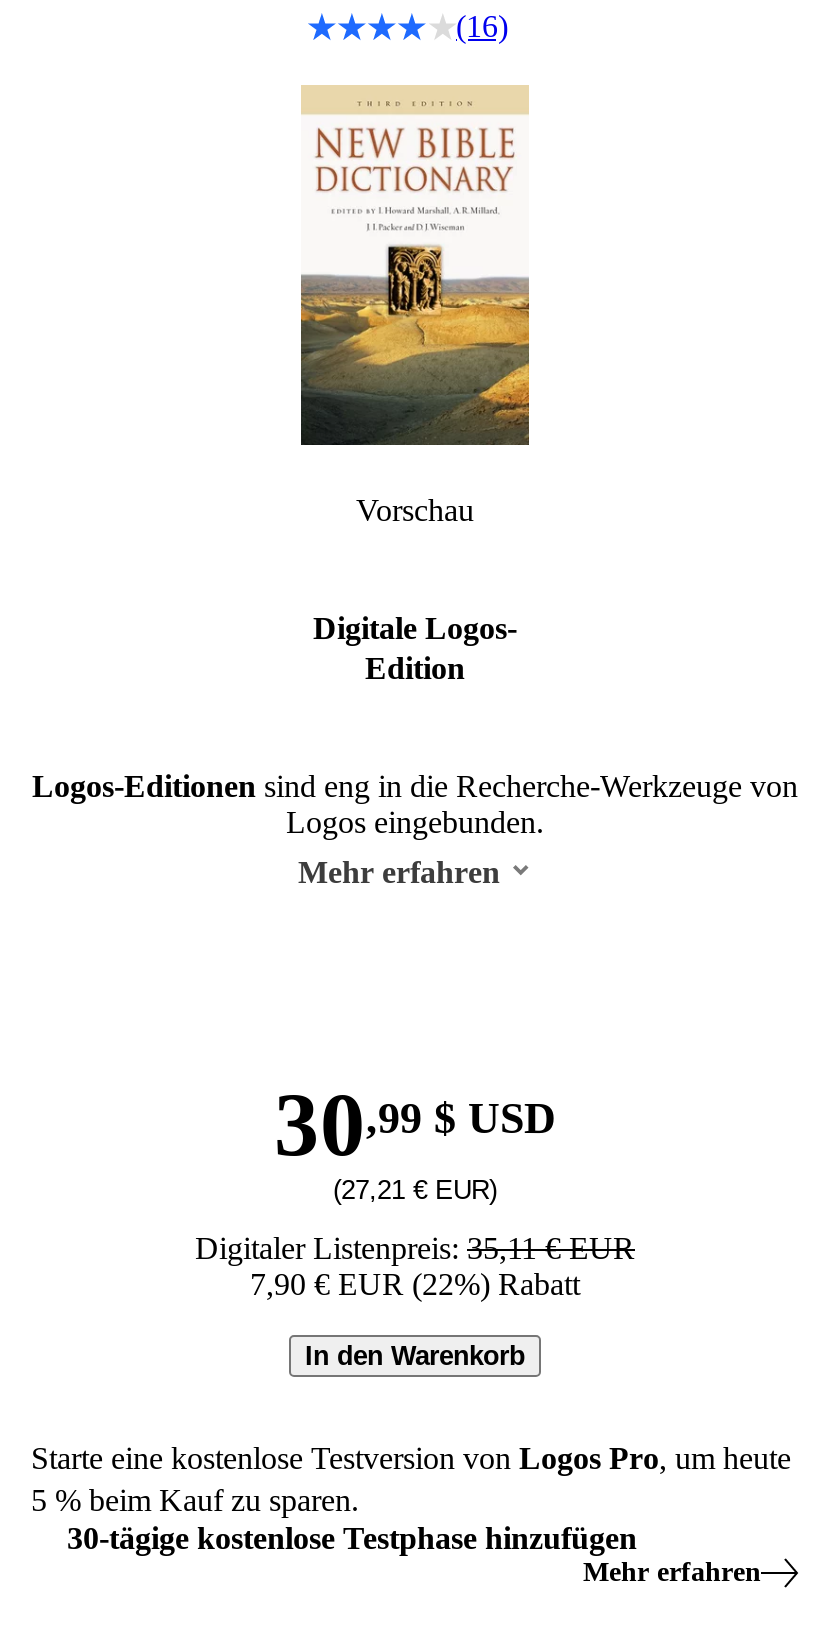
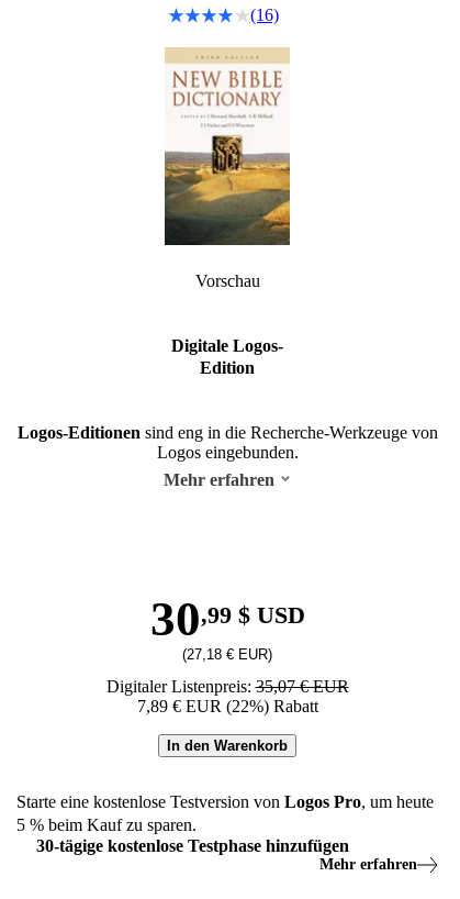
- (27,21 € EUR)
+ (27,18 € EUR)

- Digitaler Listenpreis: 35,11 € EUR
+ Digitaler Listenpreis: 35,07 € EUR

- 7,90 € EUR (22%) Rabatt
+ 7,89 € EUR (22%) Rabatt
